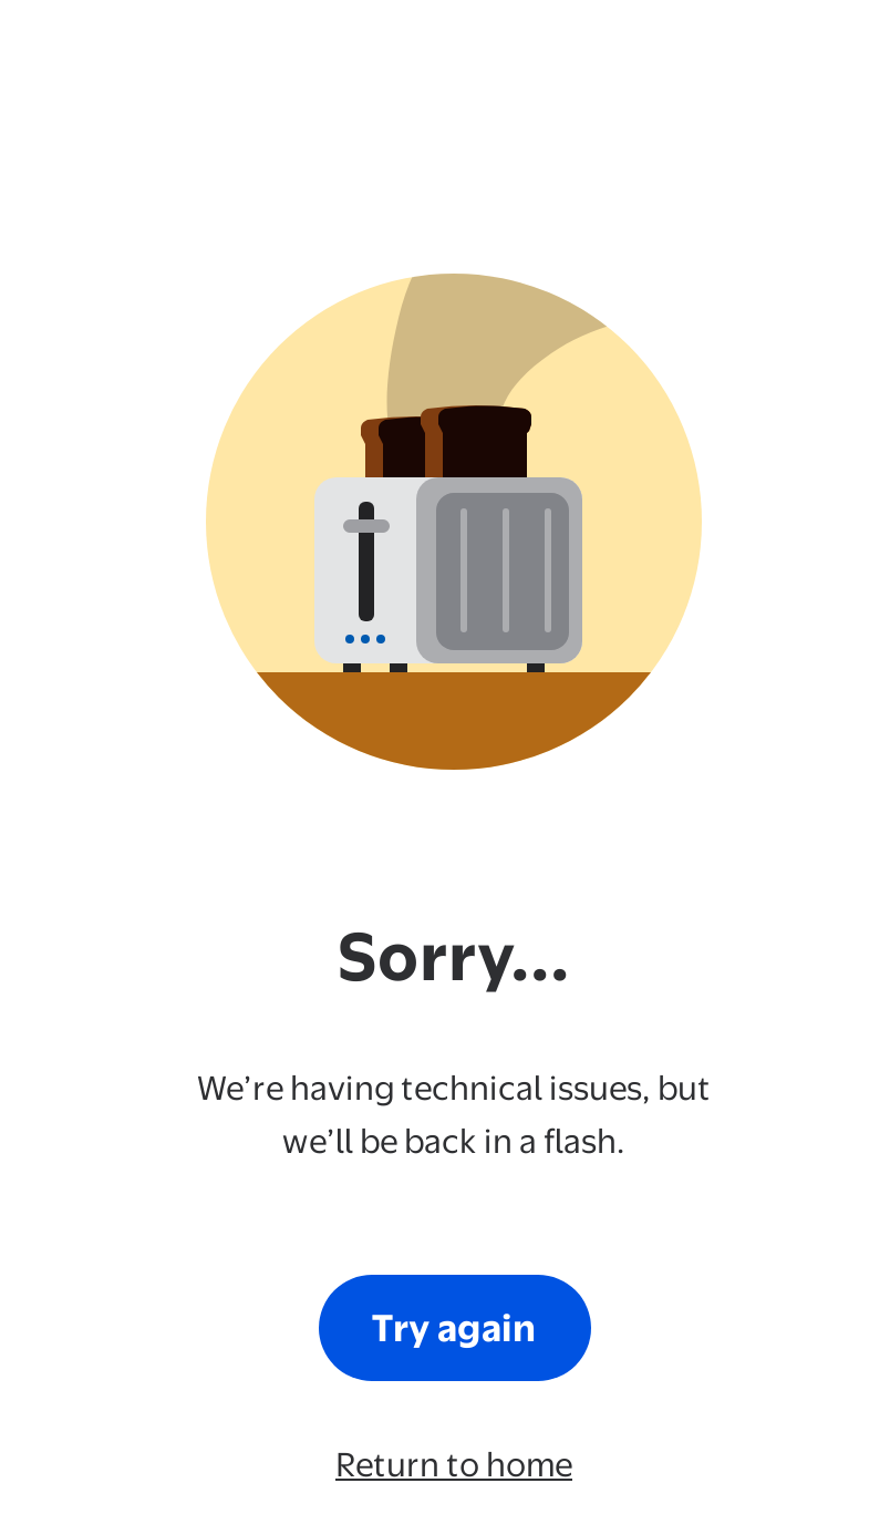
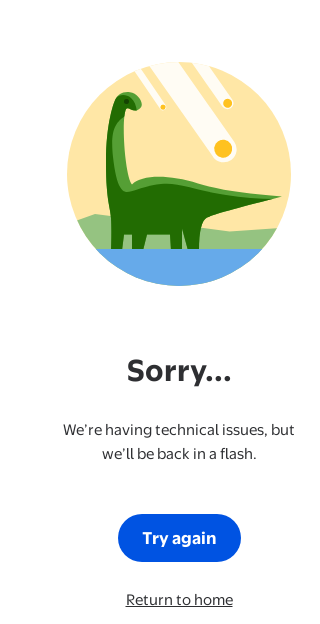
- [image]
+ [image]
